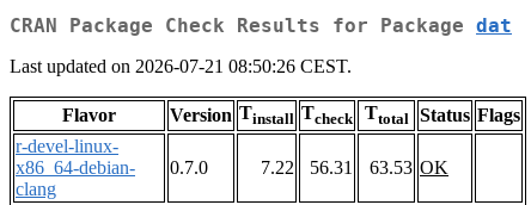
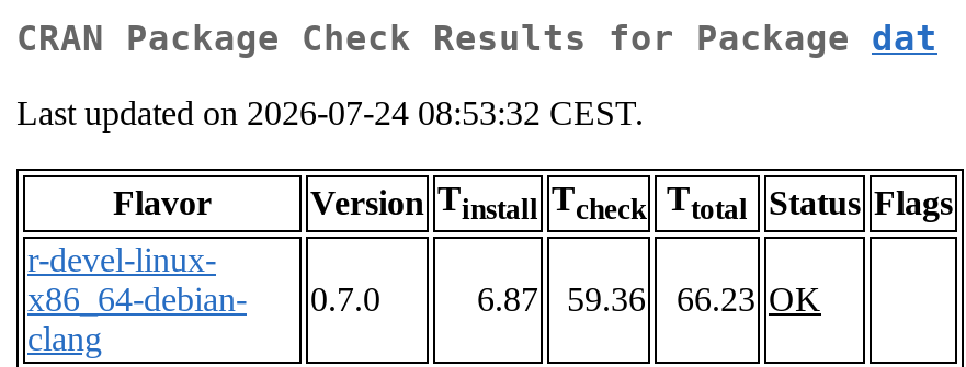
- Last updated on 2026-07-21 08:50:26 CEST.
+ Last updated on 2026-07-24 08:53:32 CEST.

- 7.22
+ 6.87

- 56.31
+ 59.36

- 63.53 OK
+ 66.23 OK
